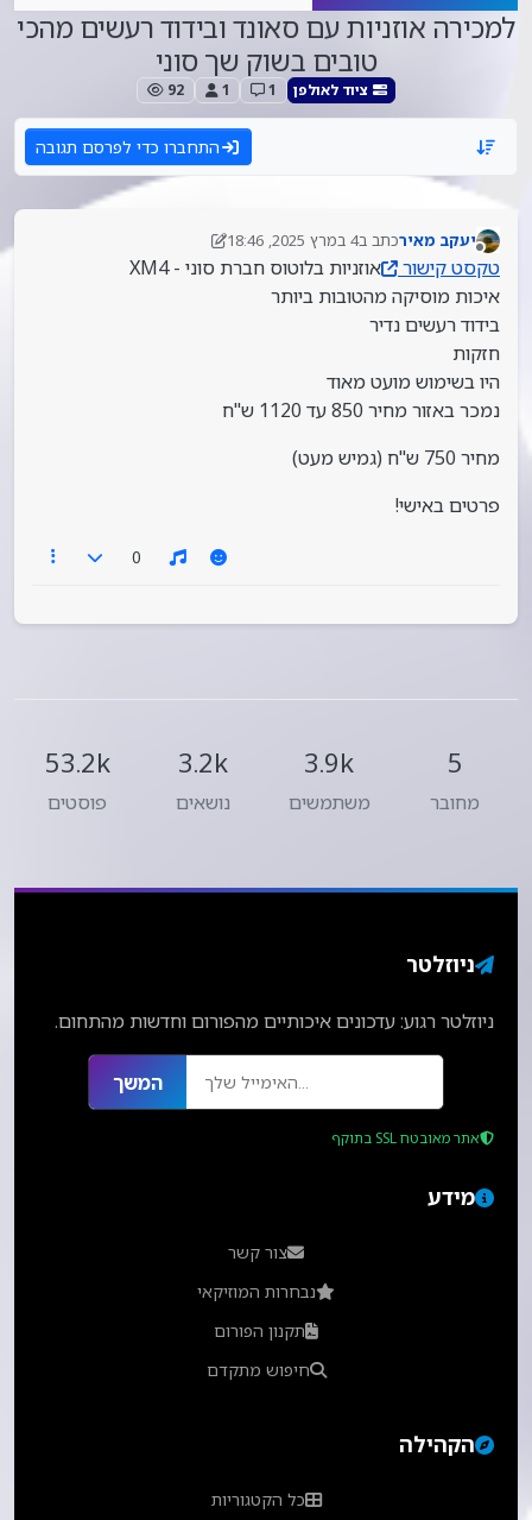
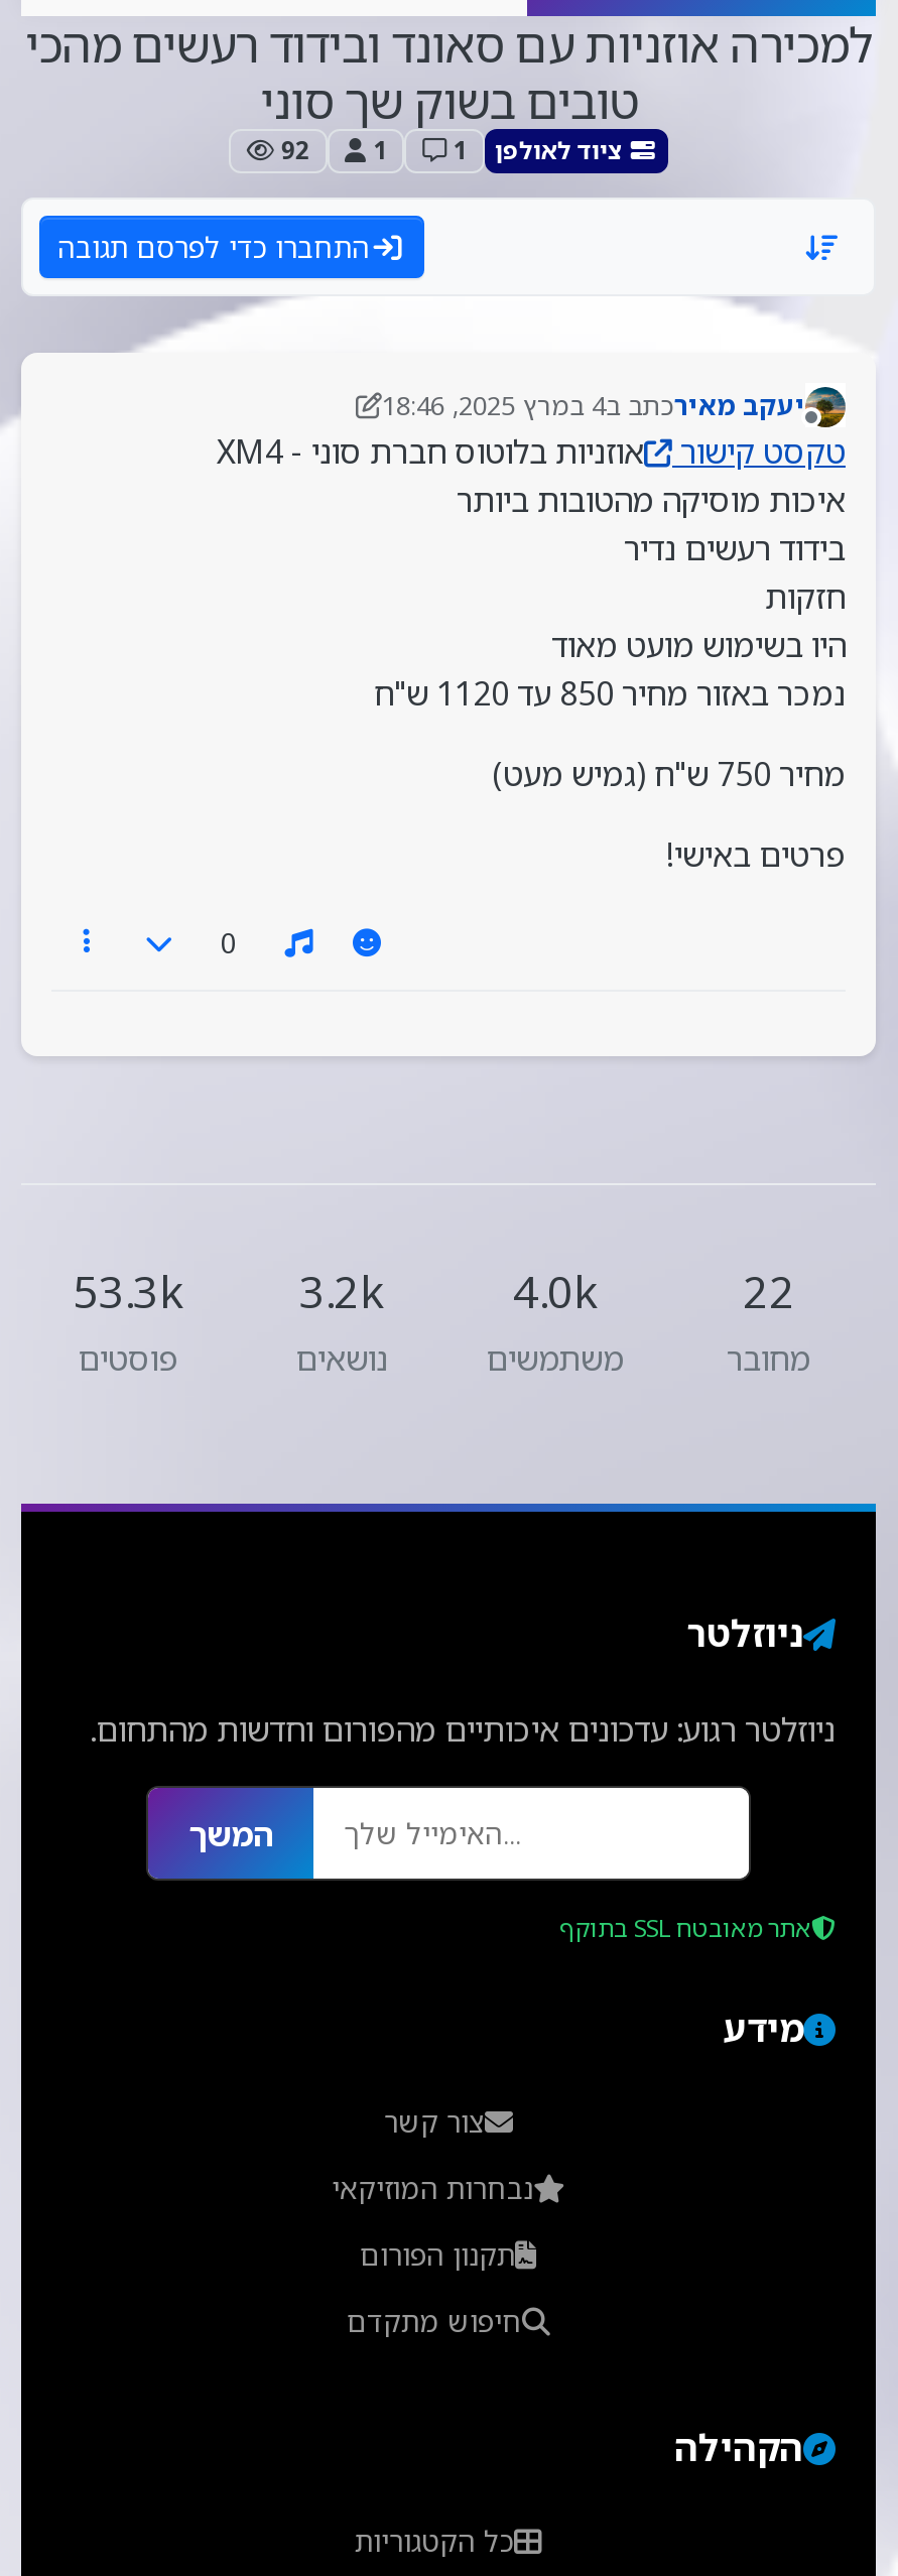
- 53.2k 3.2k
+ 53.3k 3.2k

- 3.9k
+ 4.0k

- 5
+ 22
